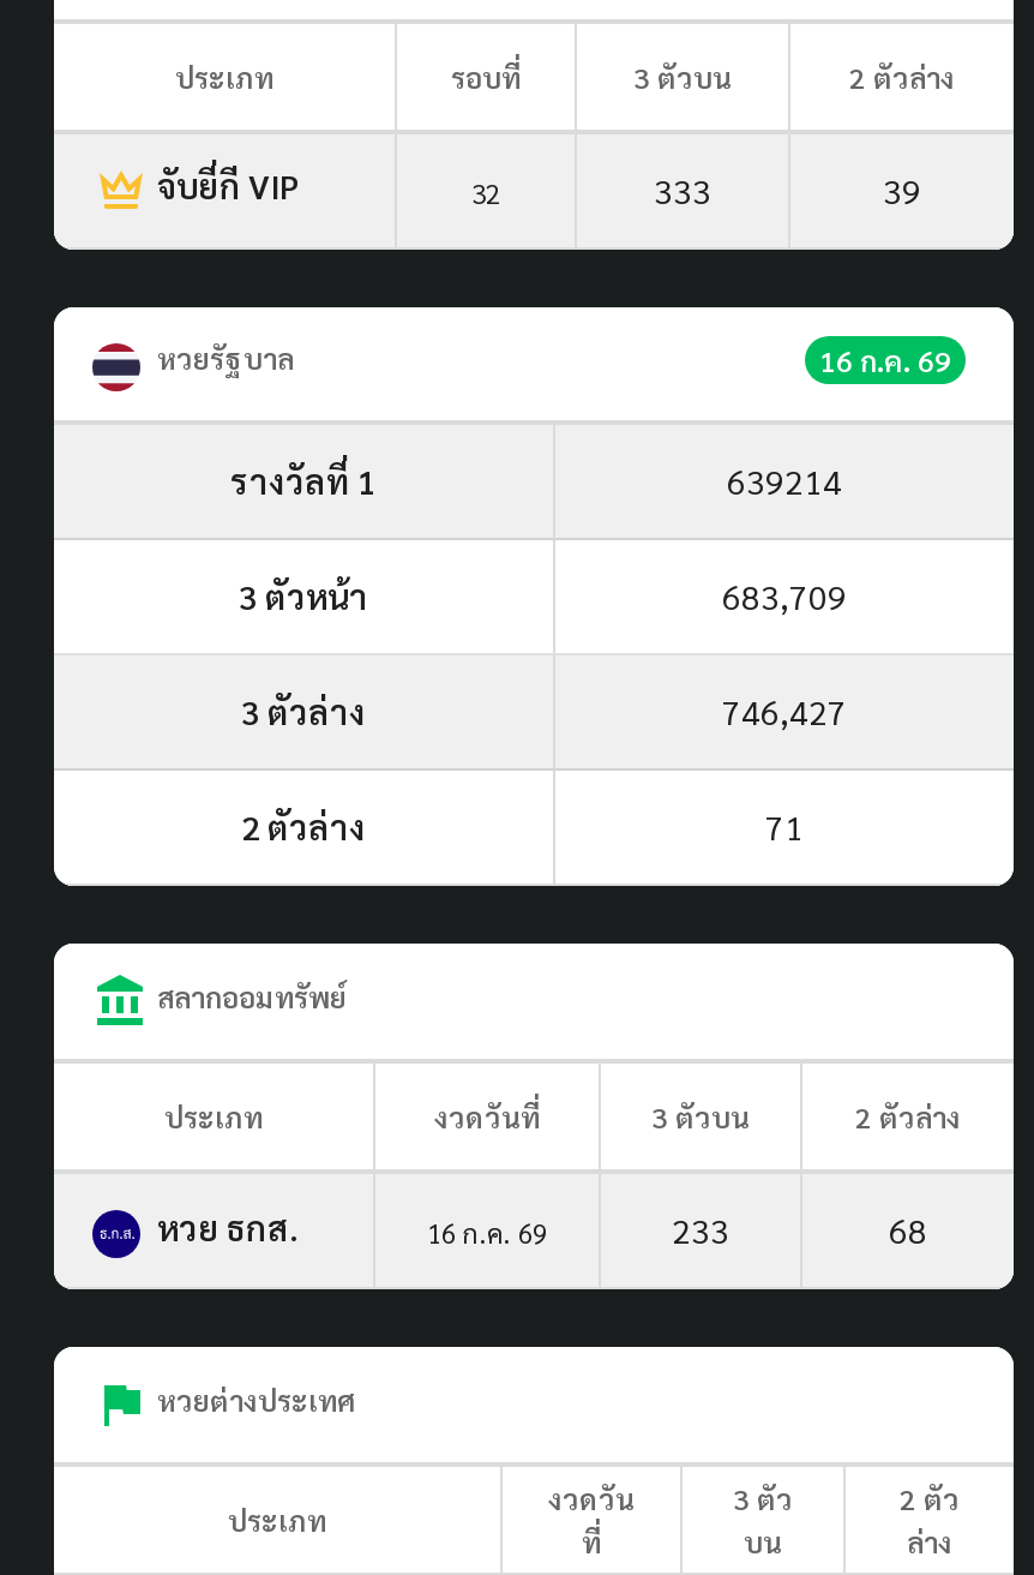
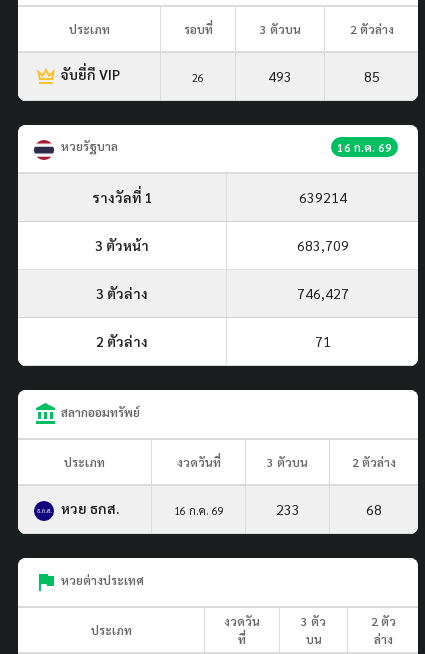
- 32
+ 26

- 333
+ 493

- 39
+ 85
